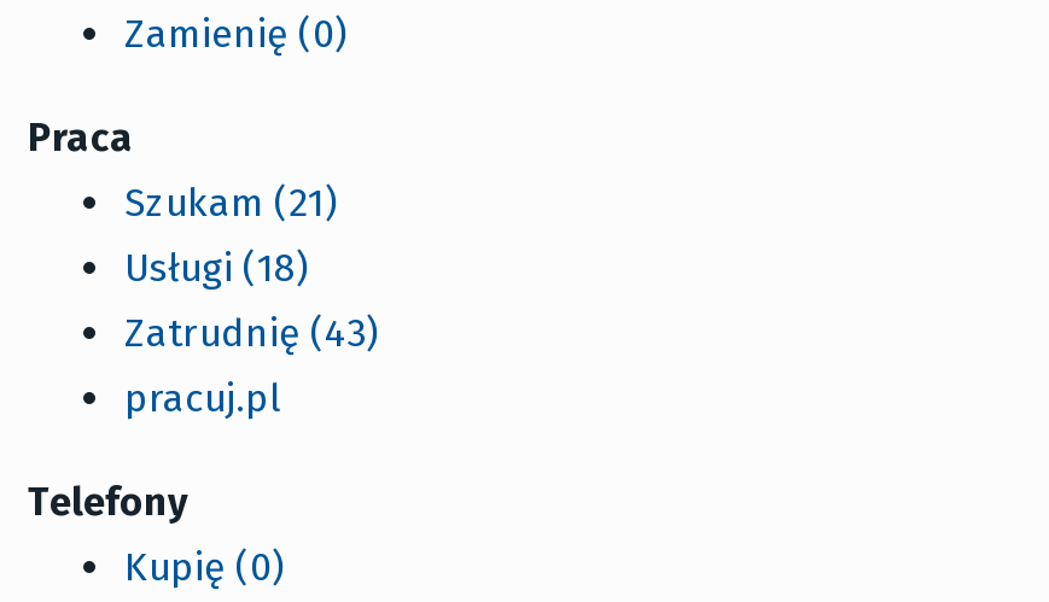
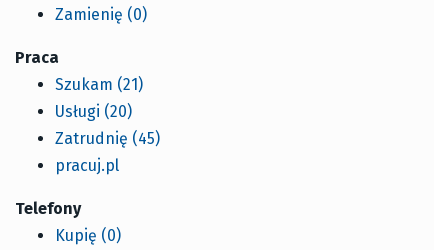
- Usługi (18)
+ Usługi (20)

- Zatrudnię (43)
+ Zatrudnię (45)
